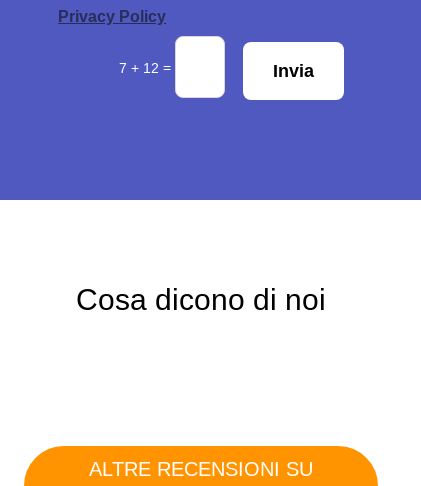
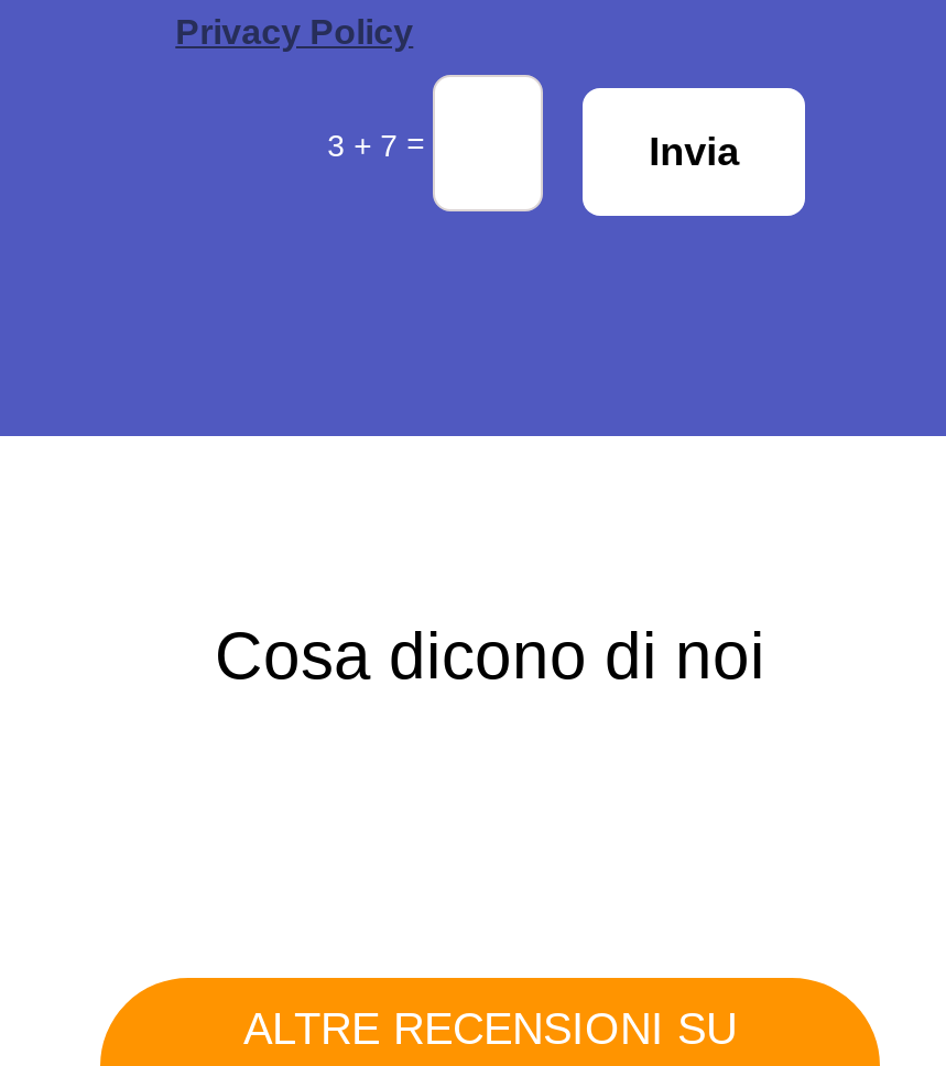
- 7 + 12 =
+ 3 + 7 =
